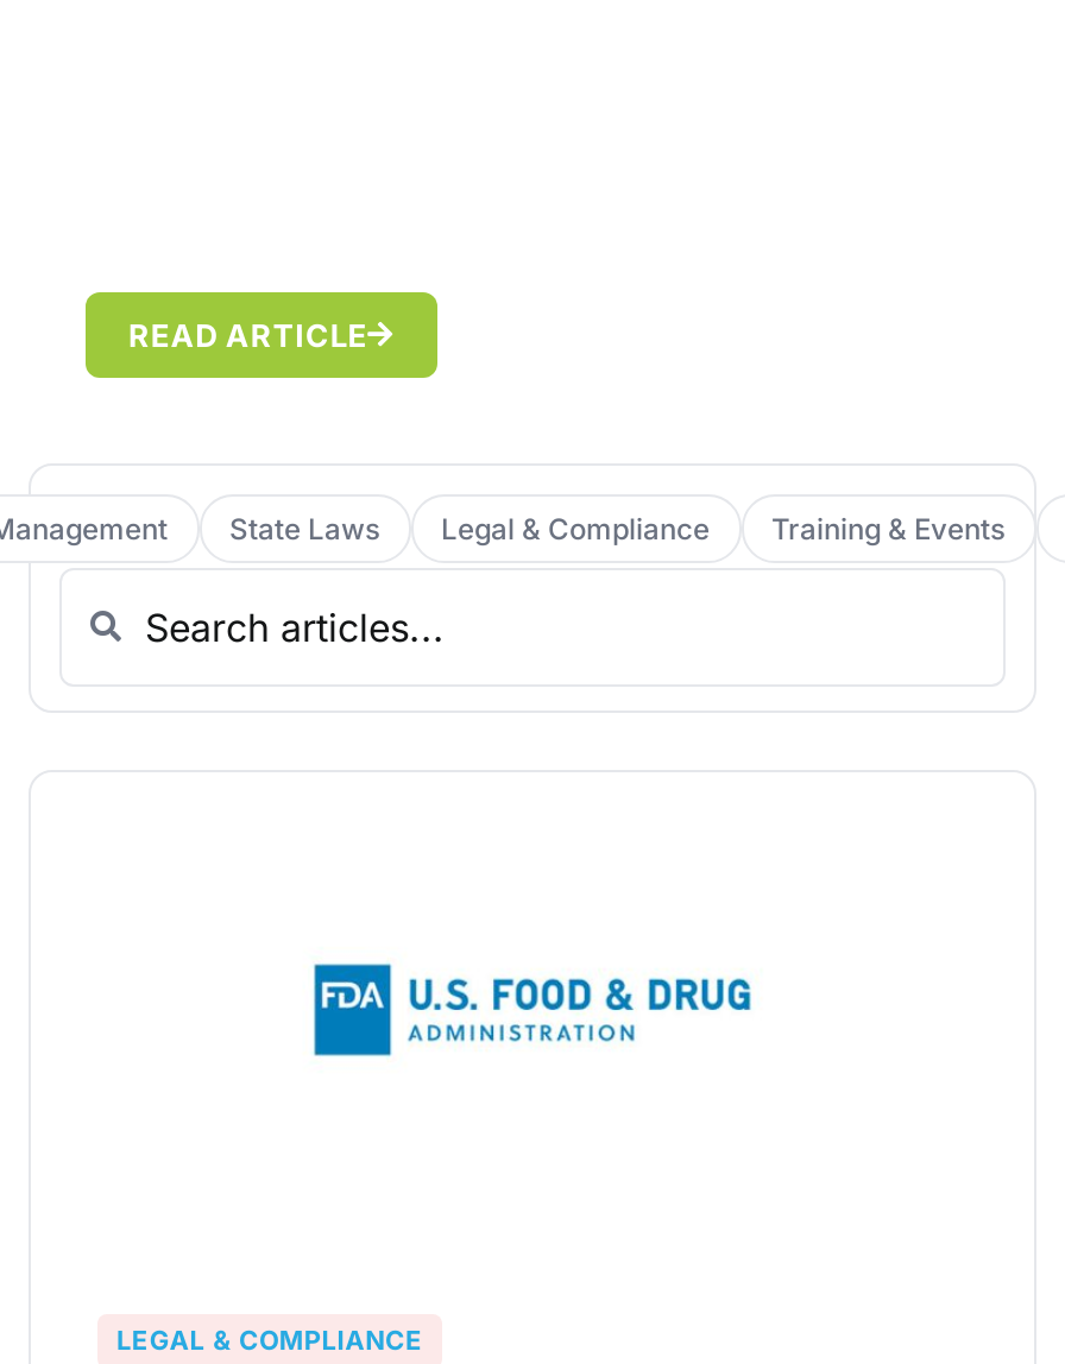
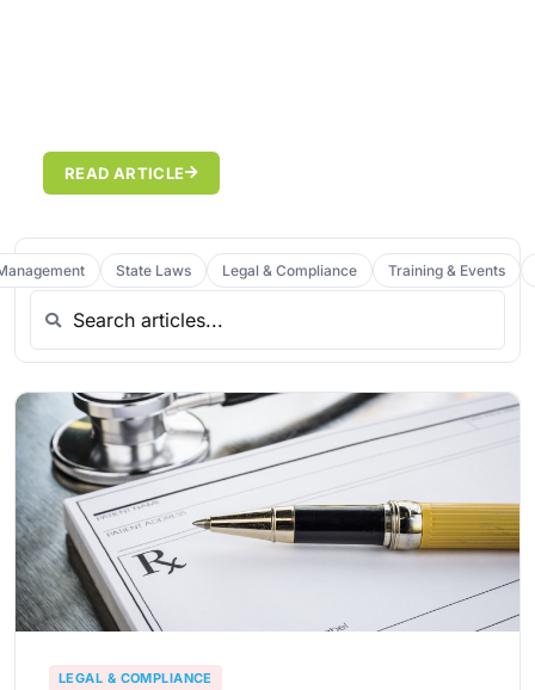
+ [image]
